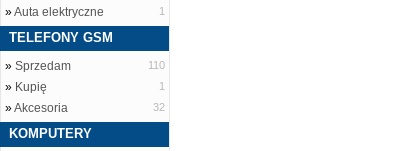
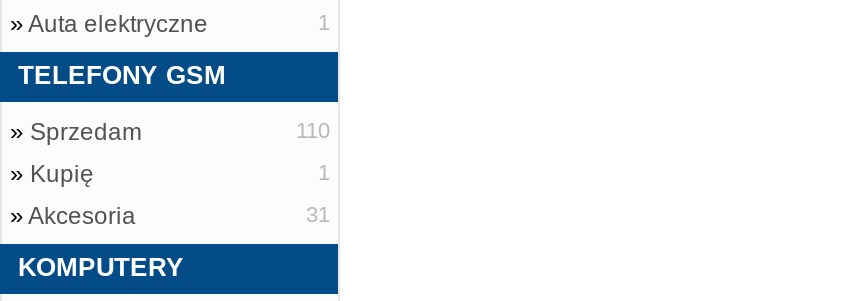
- 32
+ 31
